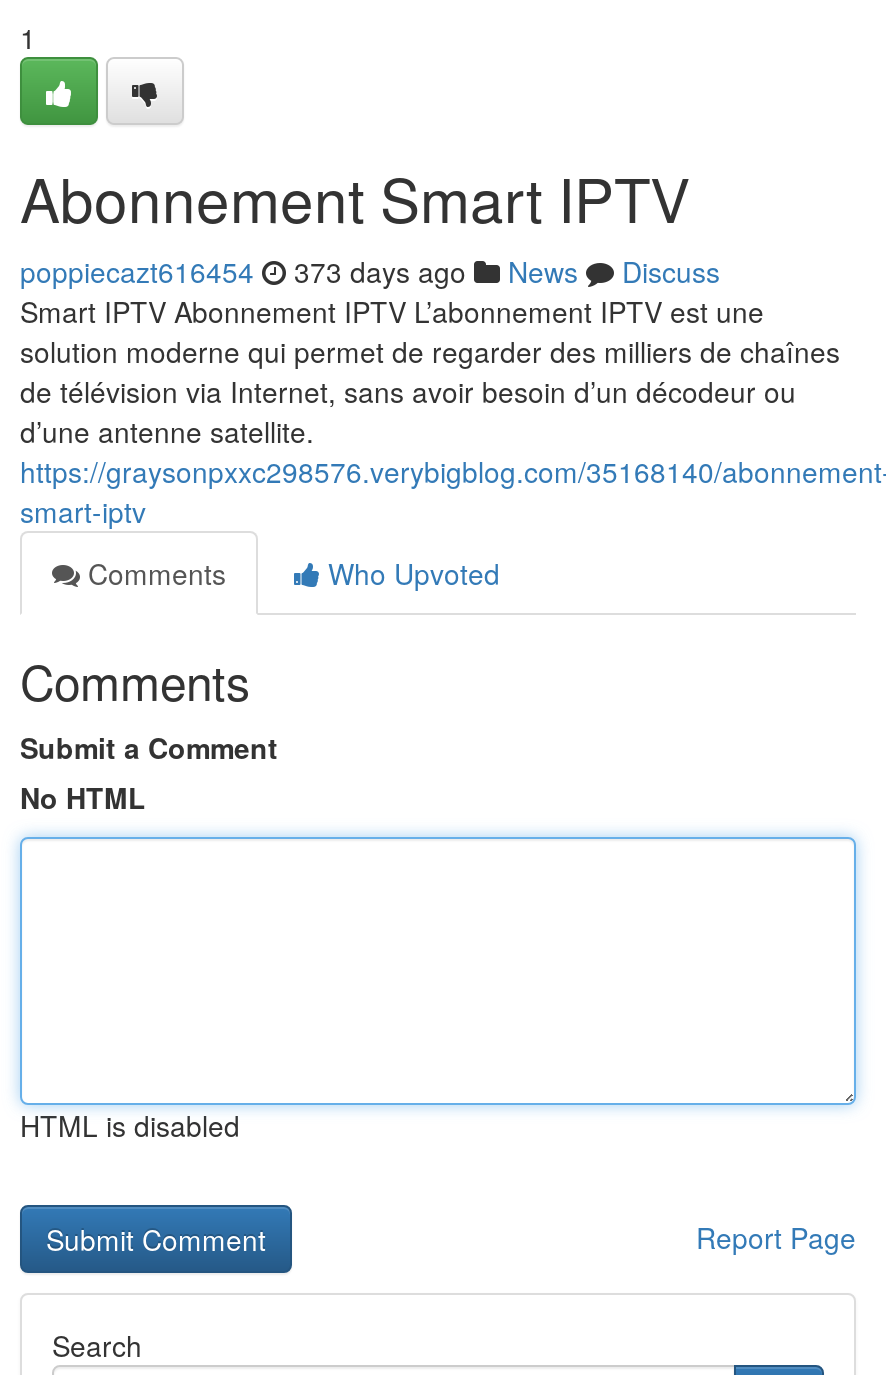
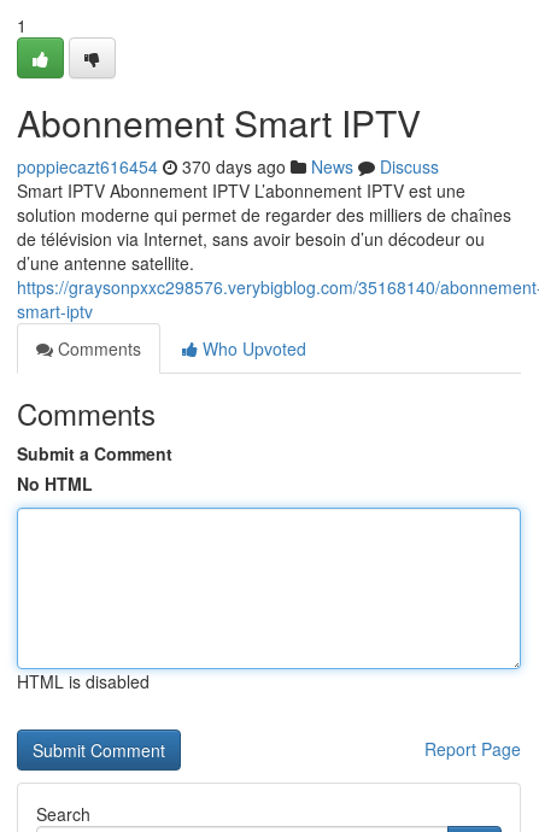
- poppiecazt616454 373 days ago News Discuss
+ poppiecazt616454 370 days ago News Discuss
